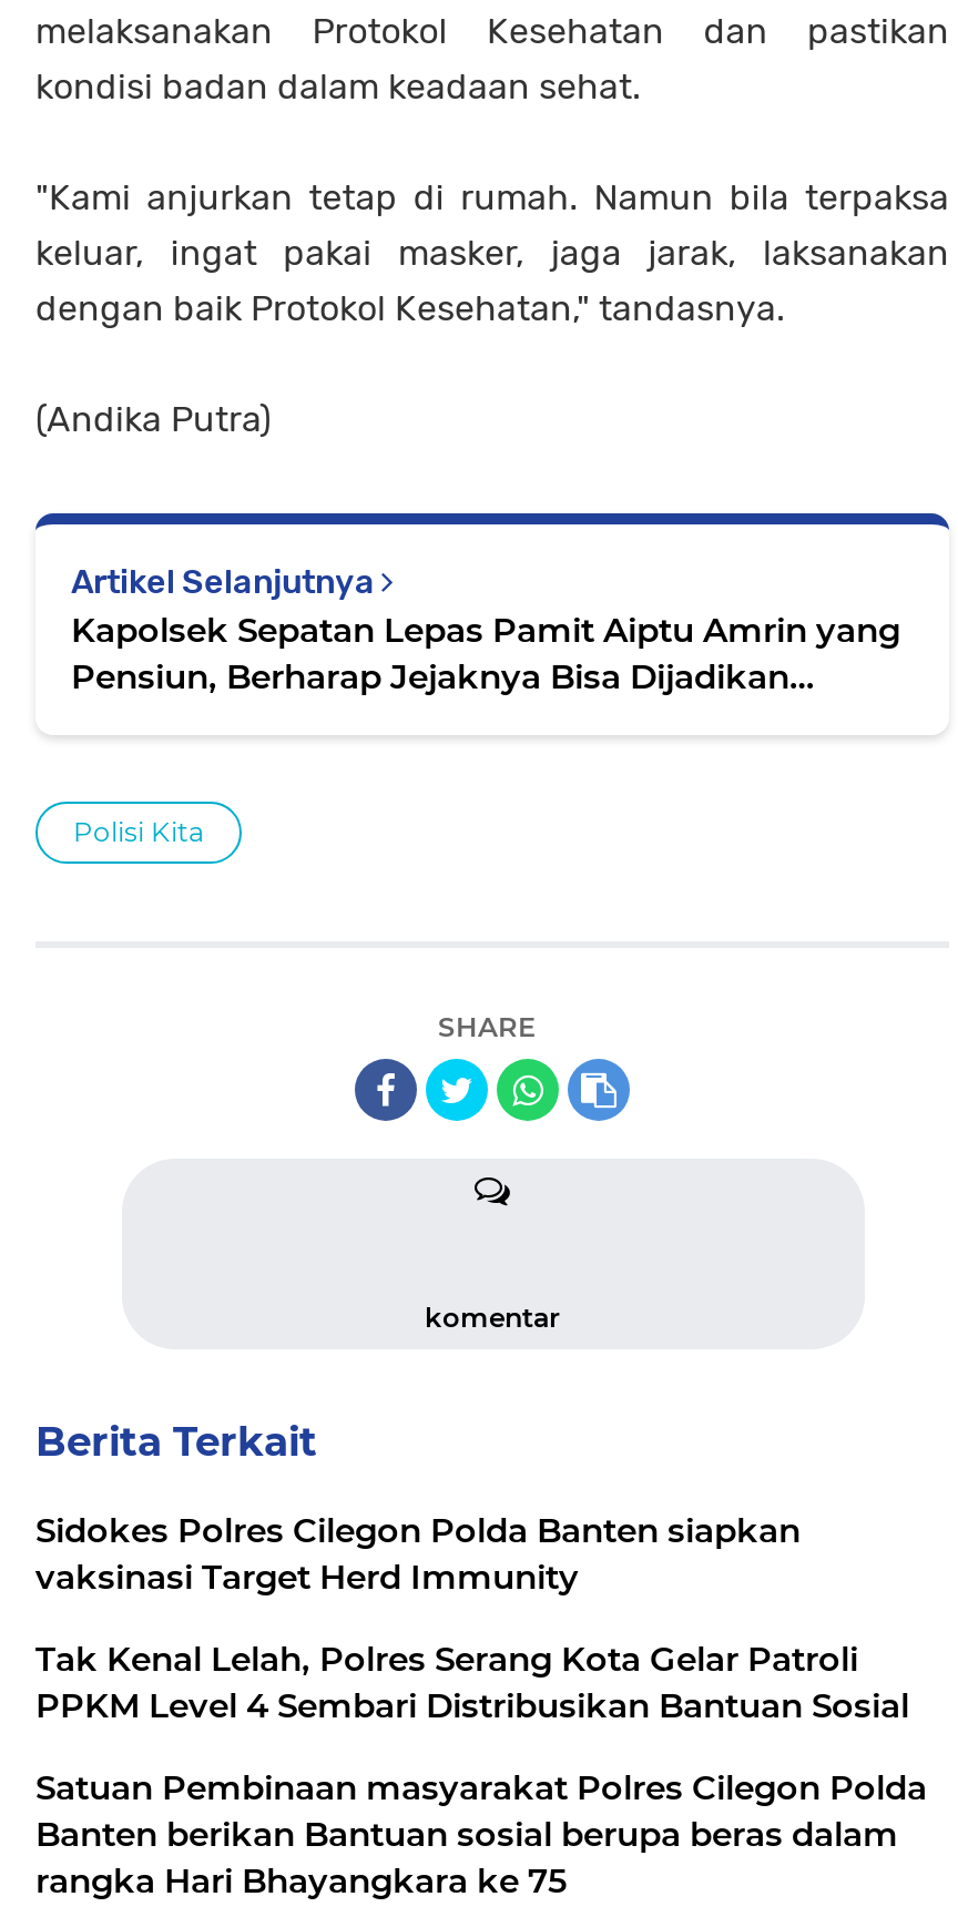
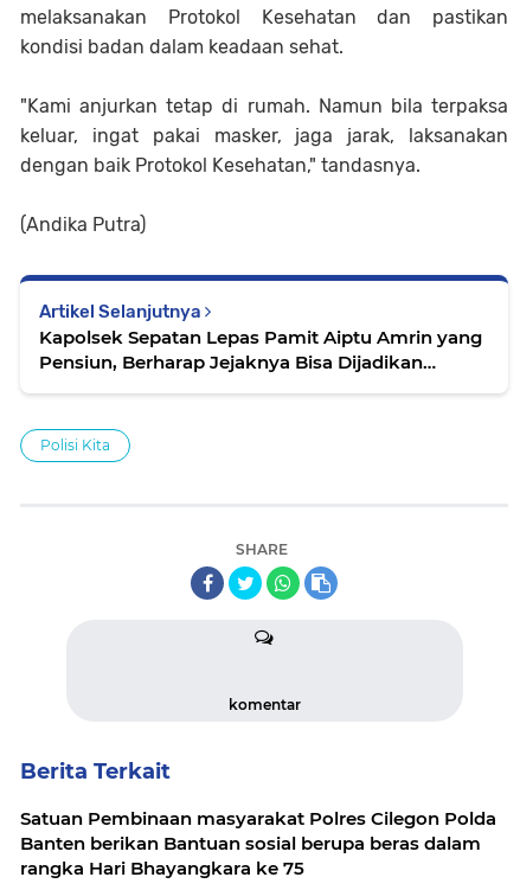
- Sidokes Polres Cilegon Polda Banten siapkan
- vaksinasi Target Herd Immunity
- Tak Kenal Lelah, Polres Serang Kota Gelar Patroli
- PPKM Level 4 Sembari Distribusikan Bantuan Sosial
